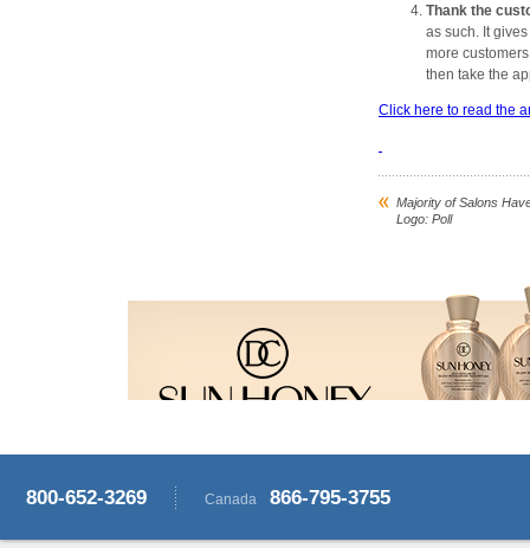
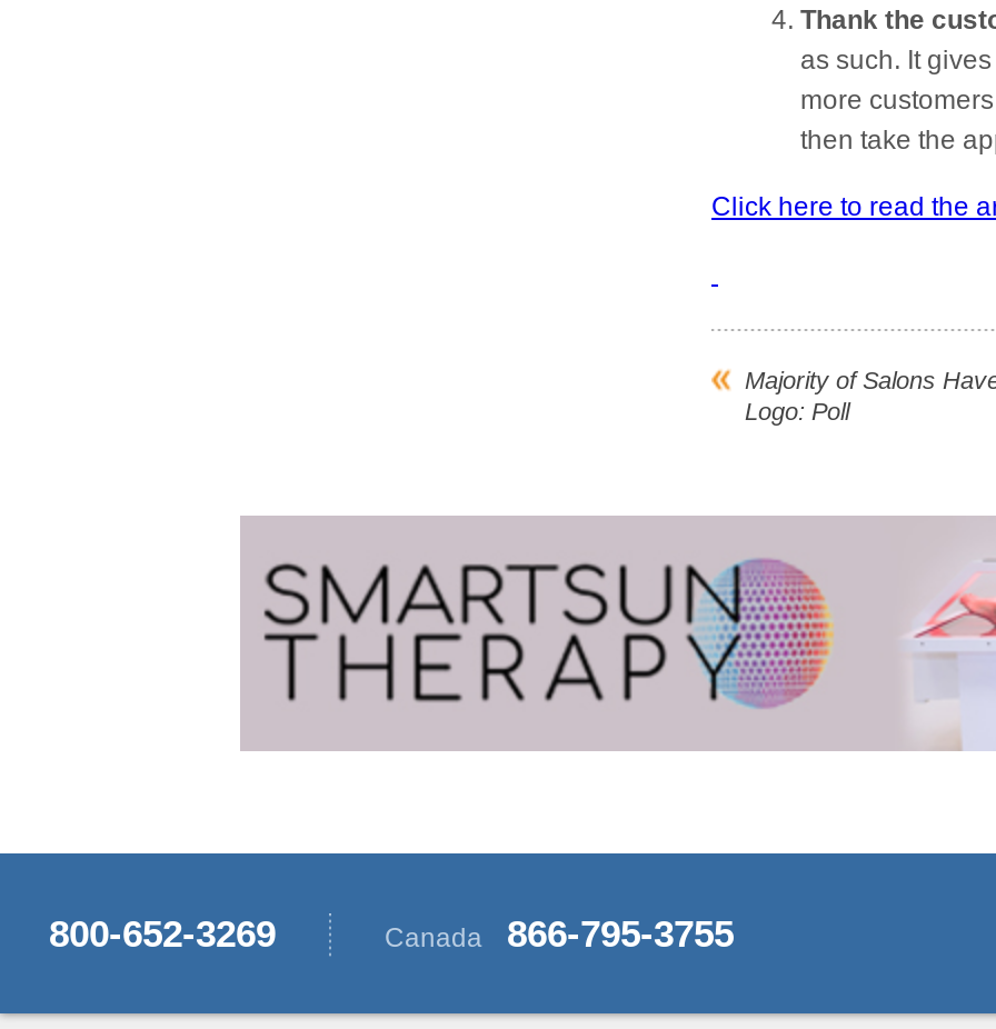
- [image]
+ [image]
